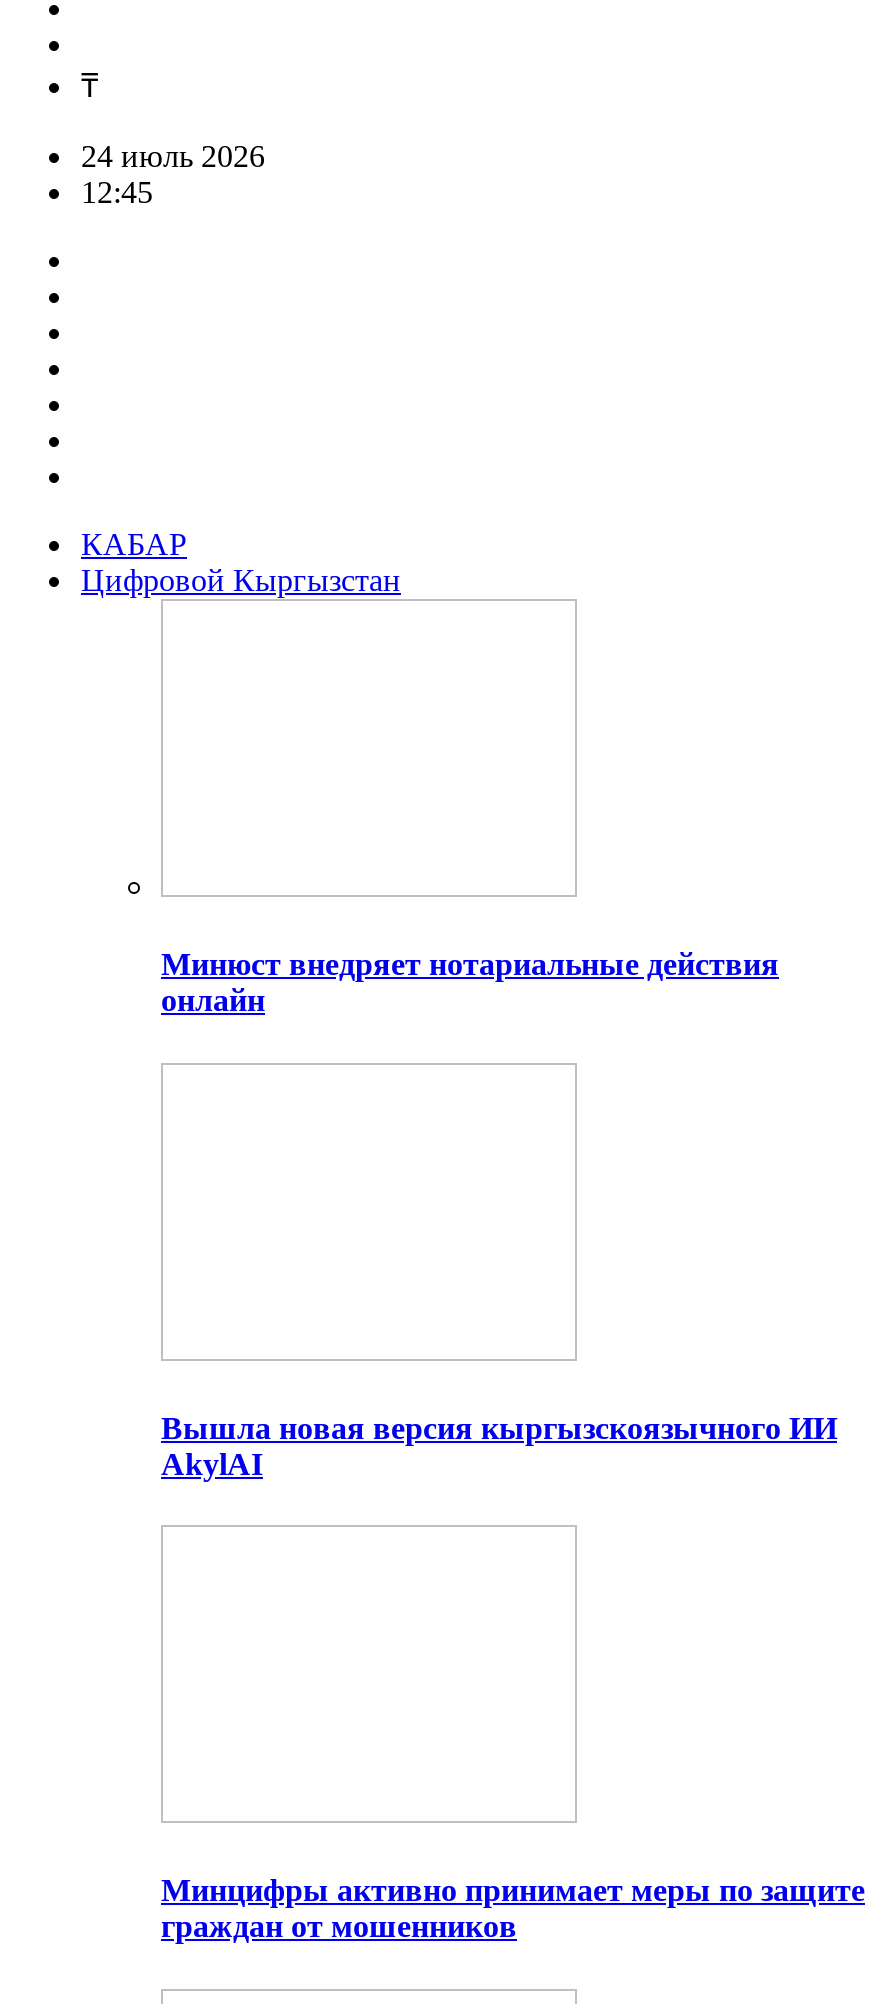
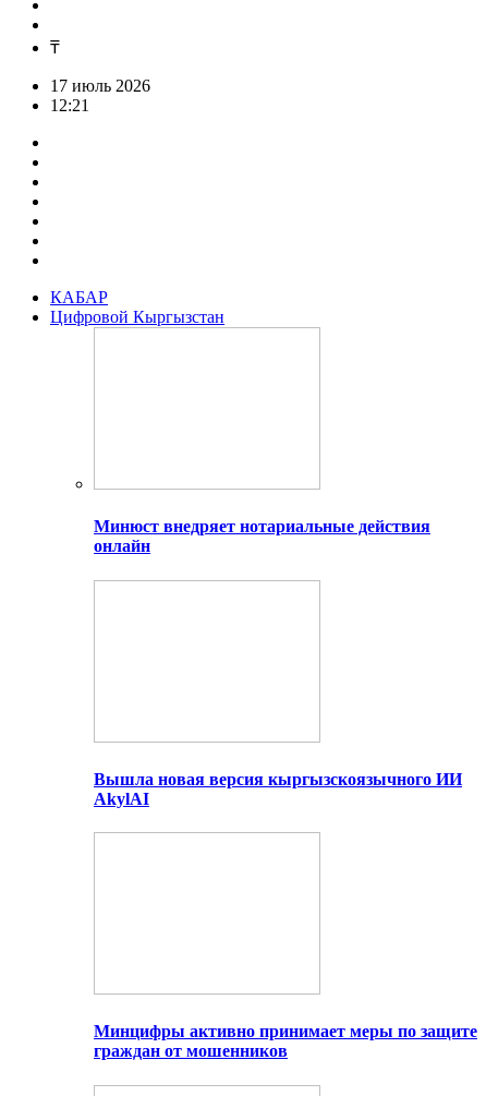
- 24 июль 2026
+ 17 июль 2026

- 12:45
+ 12:21
